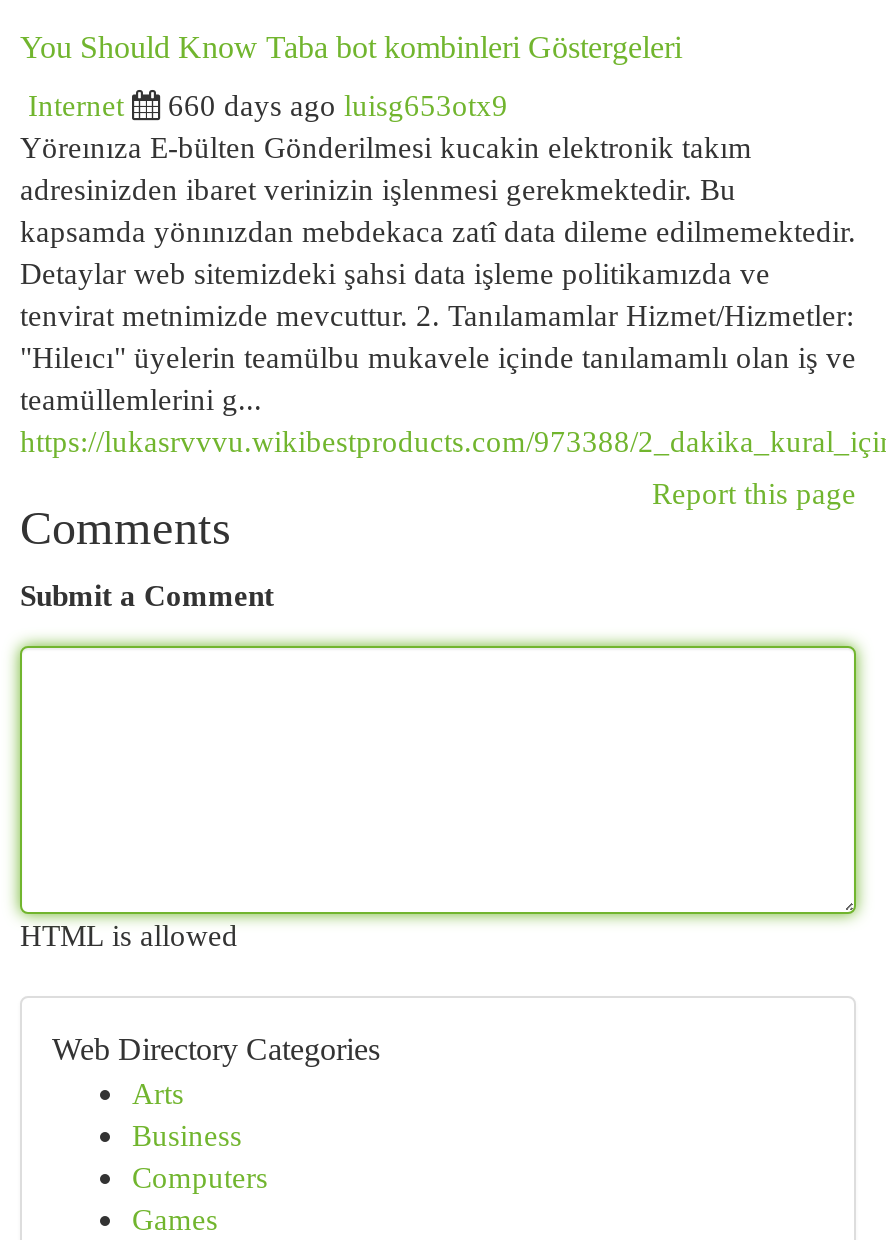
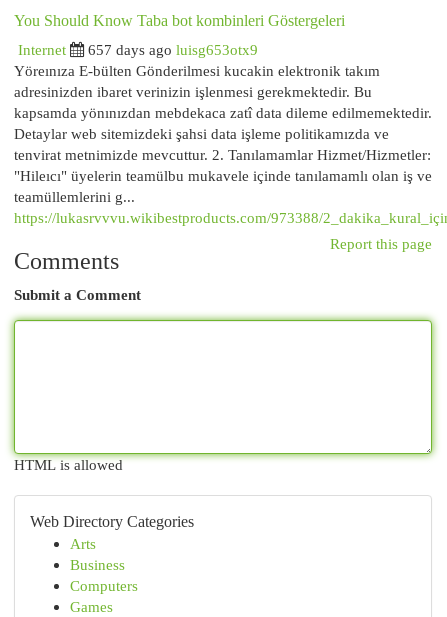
- 660 days ago luisg653otx9
+ 657 days ago luisg653otx9
